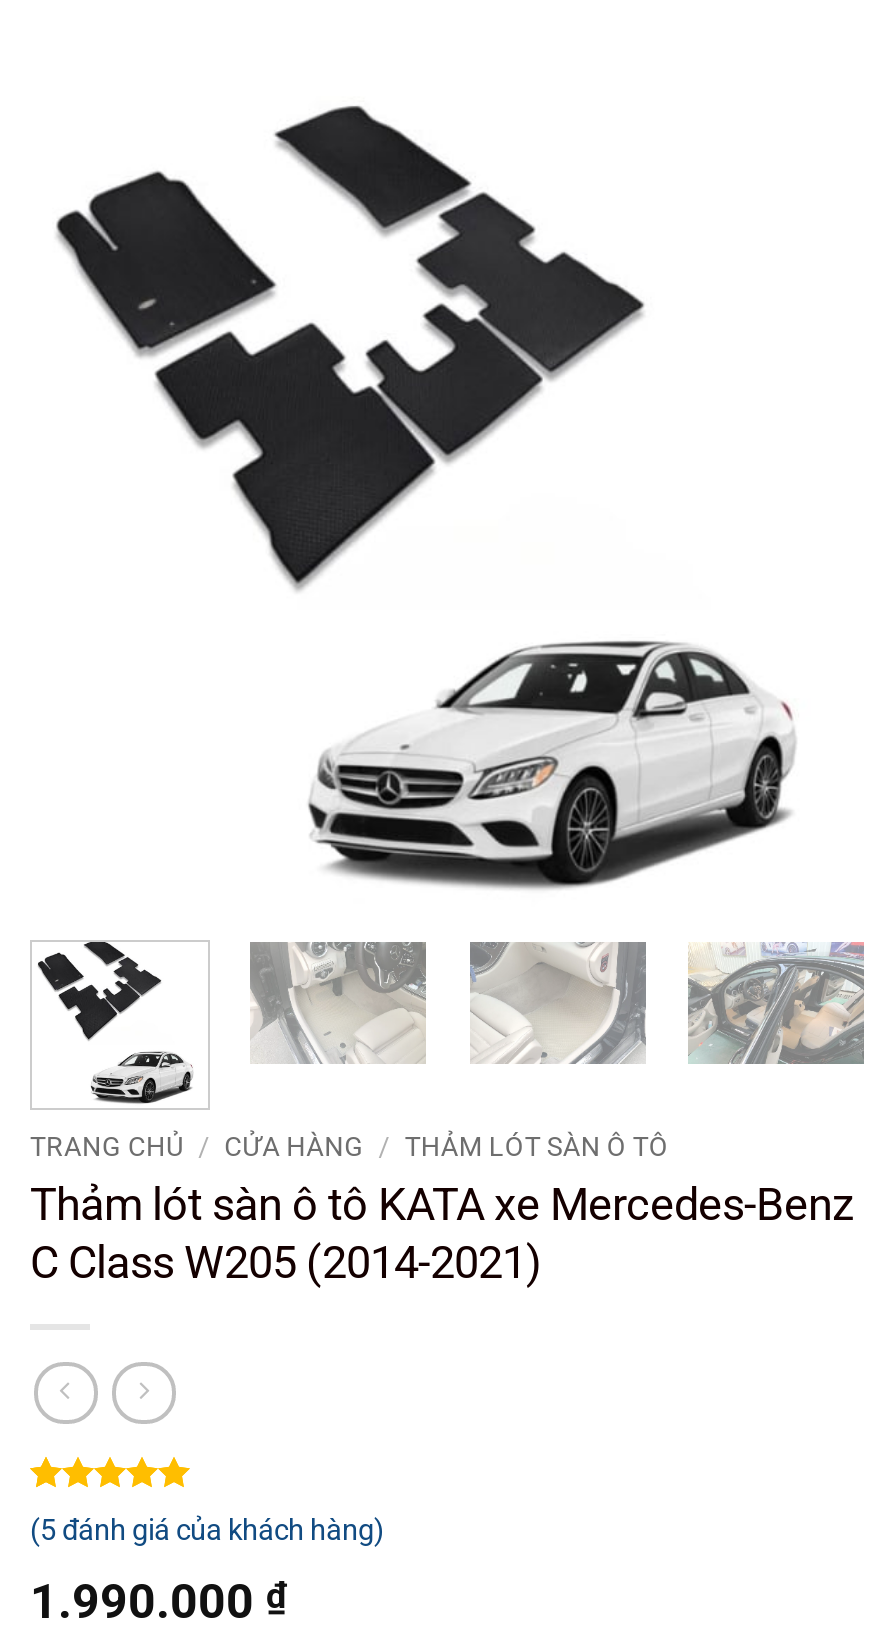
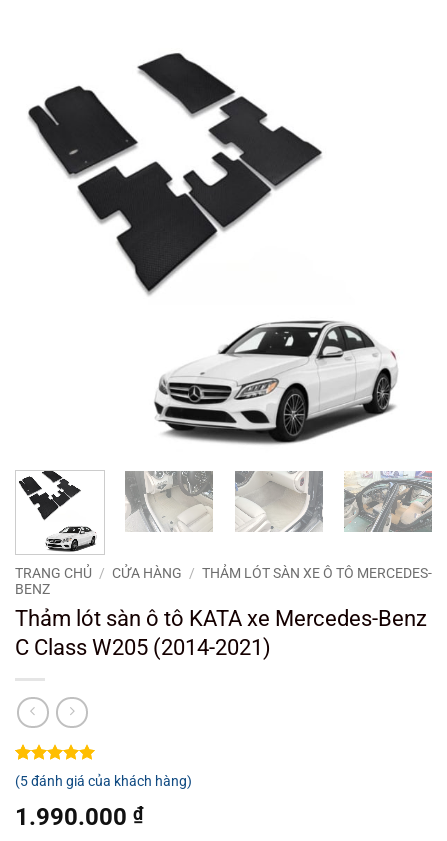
- TRANG CHỦ / CỬA HÀNG / THẢM LÓT SÀN Ô TÔ
+ TRANG CHỦ / CỬA HÀNG / THẢM LÓT SÀN XE Ô TÔ MERCEDES-
+ BENZ
